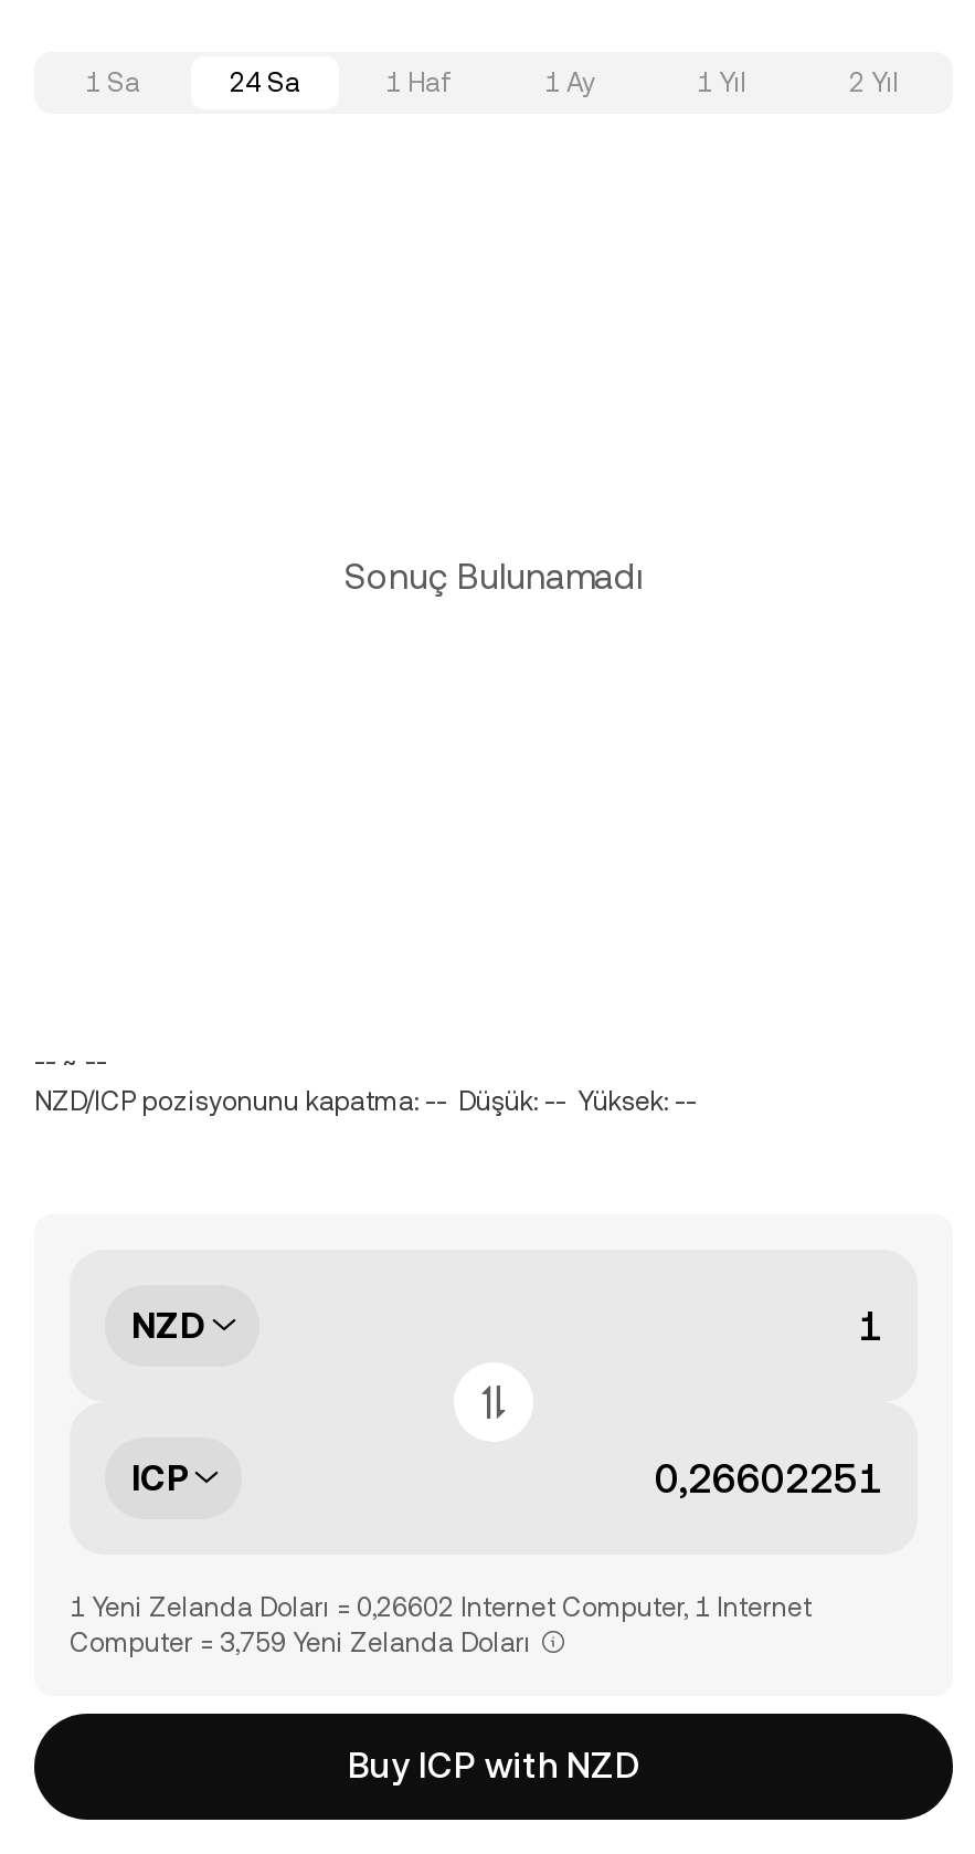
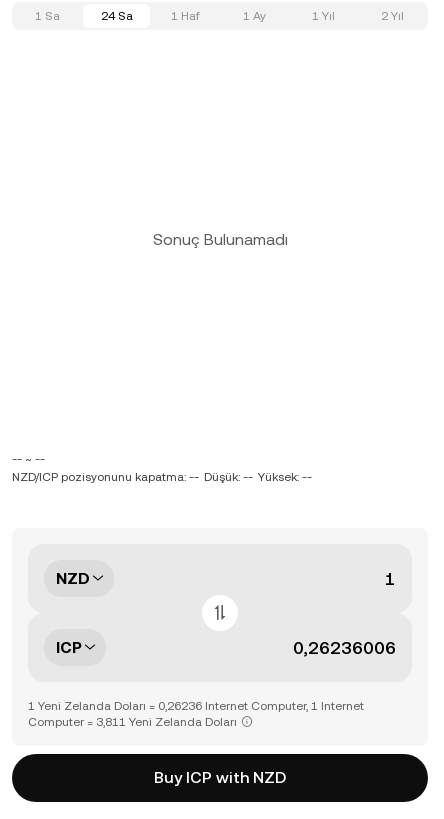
- 1 Yeni Zelanda Doları = 0,26602 Internet Computer, 1 Internet
+ 1 Yeni Zelanda Doları = 0,26236 Internet Computer, 1 Internet

- Computer = 3,759 Yeni Zelanda Doları
+ Computer = 3,811 Yeni Zelanda Doları
